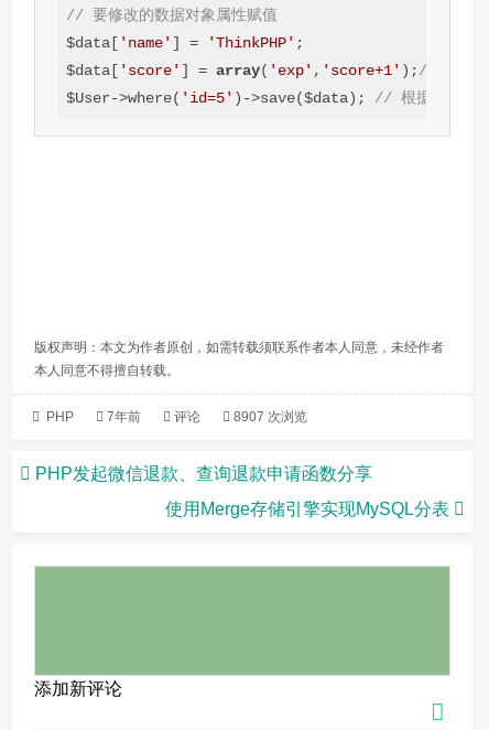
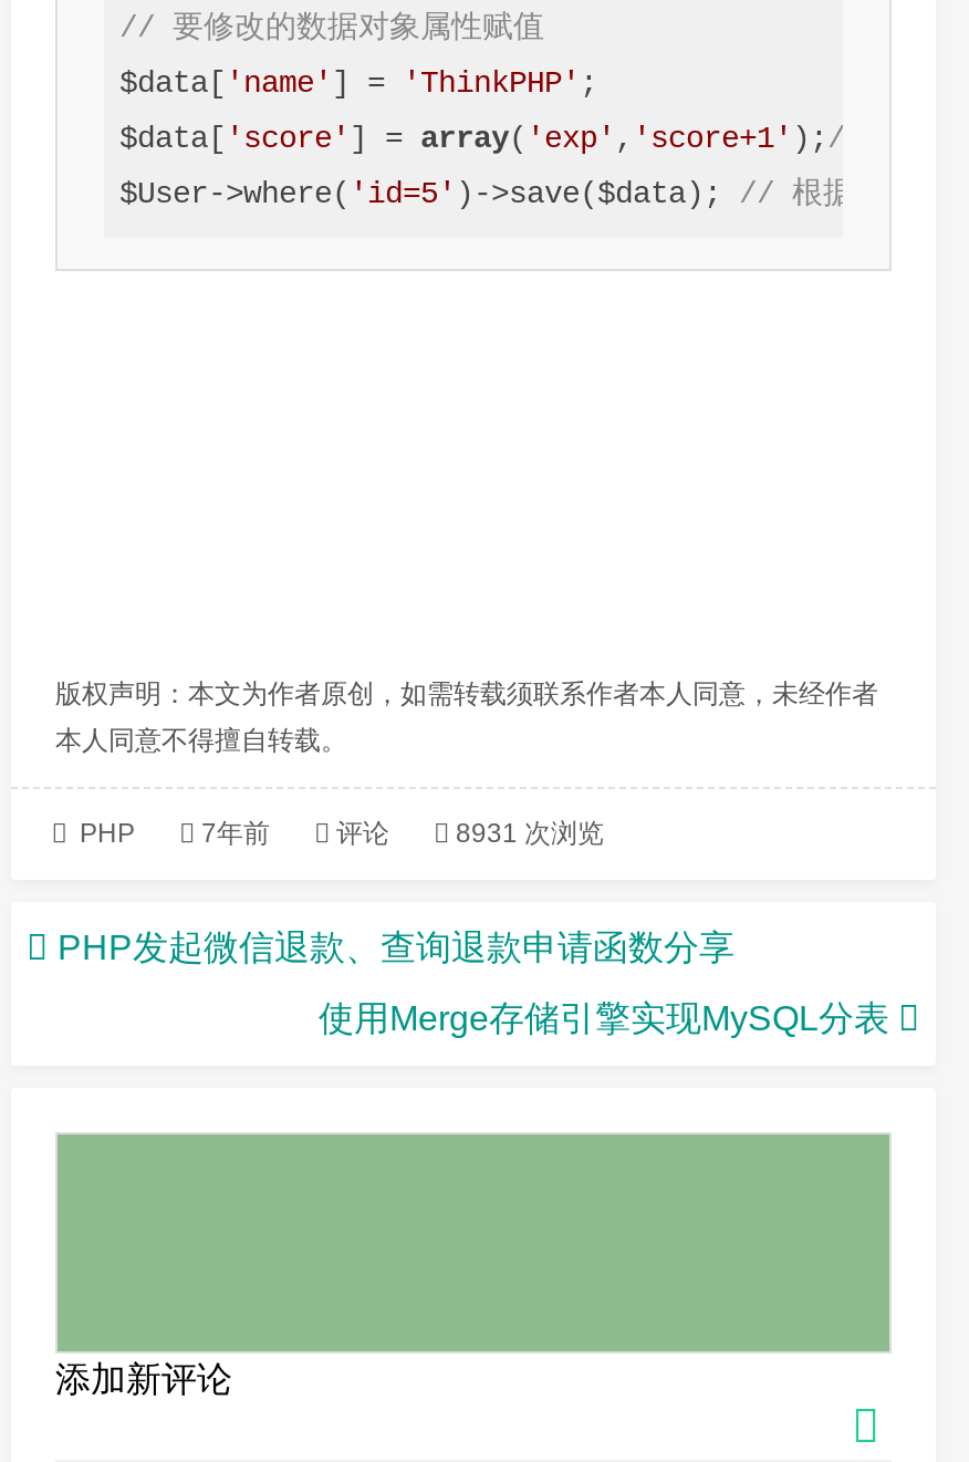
- 8907 次浏览
+ 8931 次浏览
